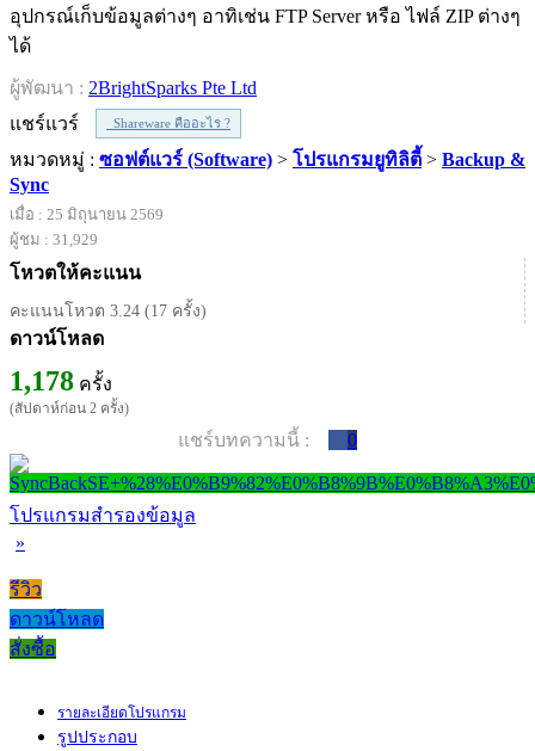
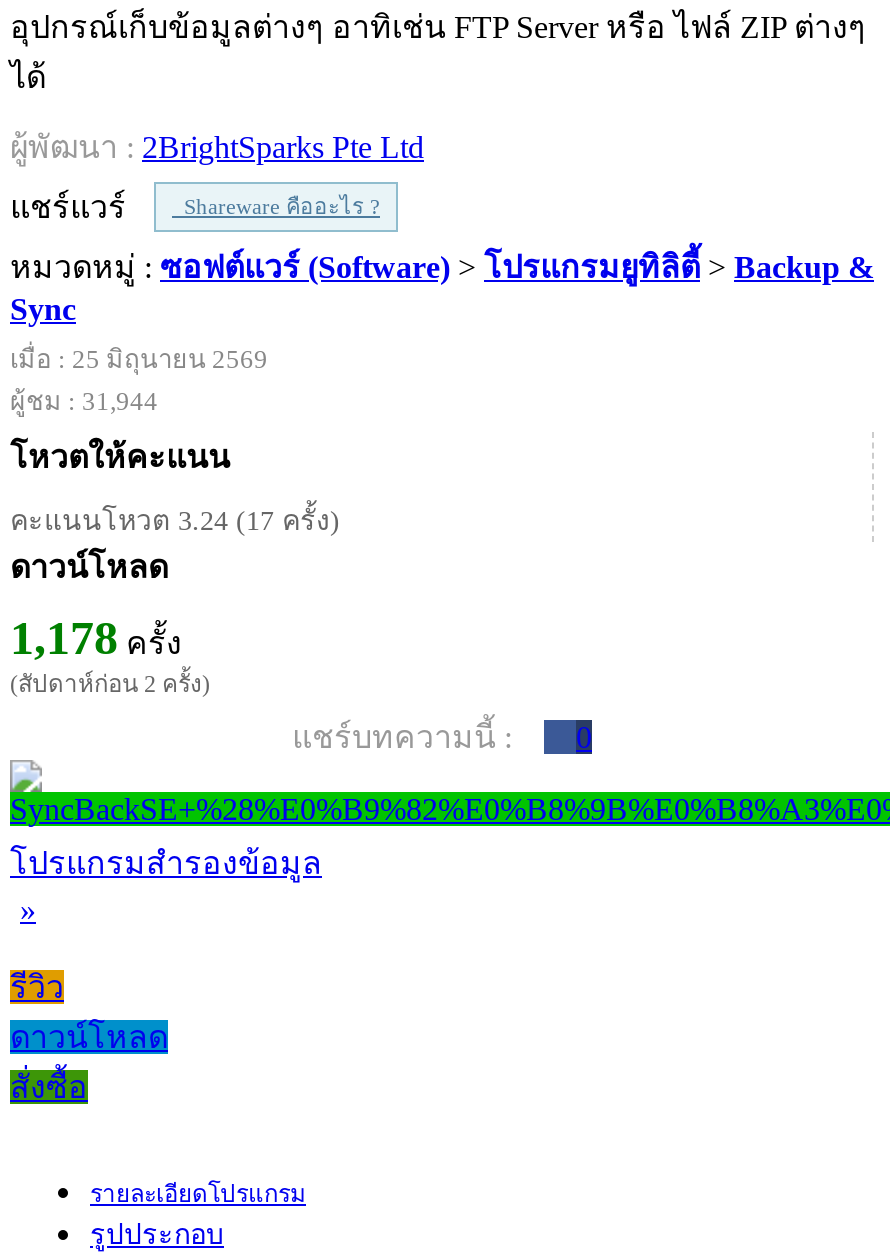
- ผู้ชม : 31,929
+ ผู้ชม : 31,944
